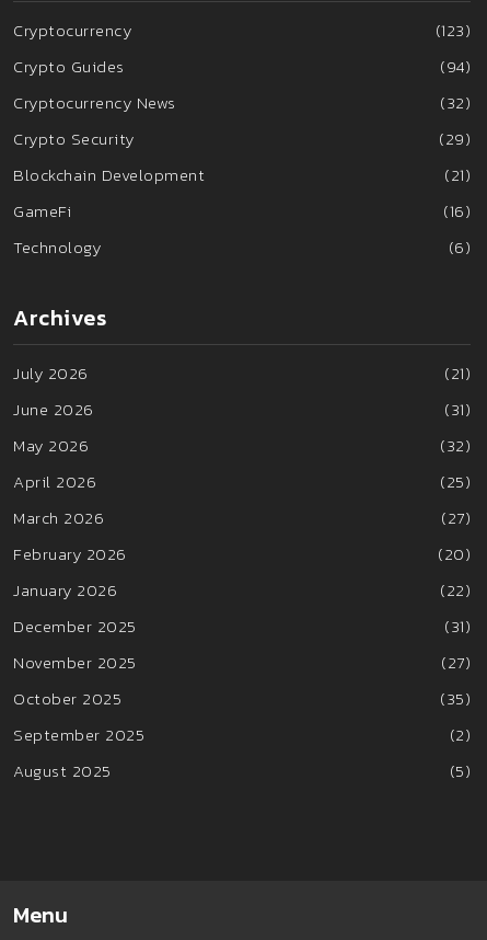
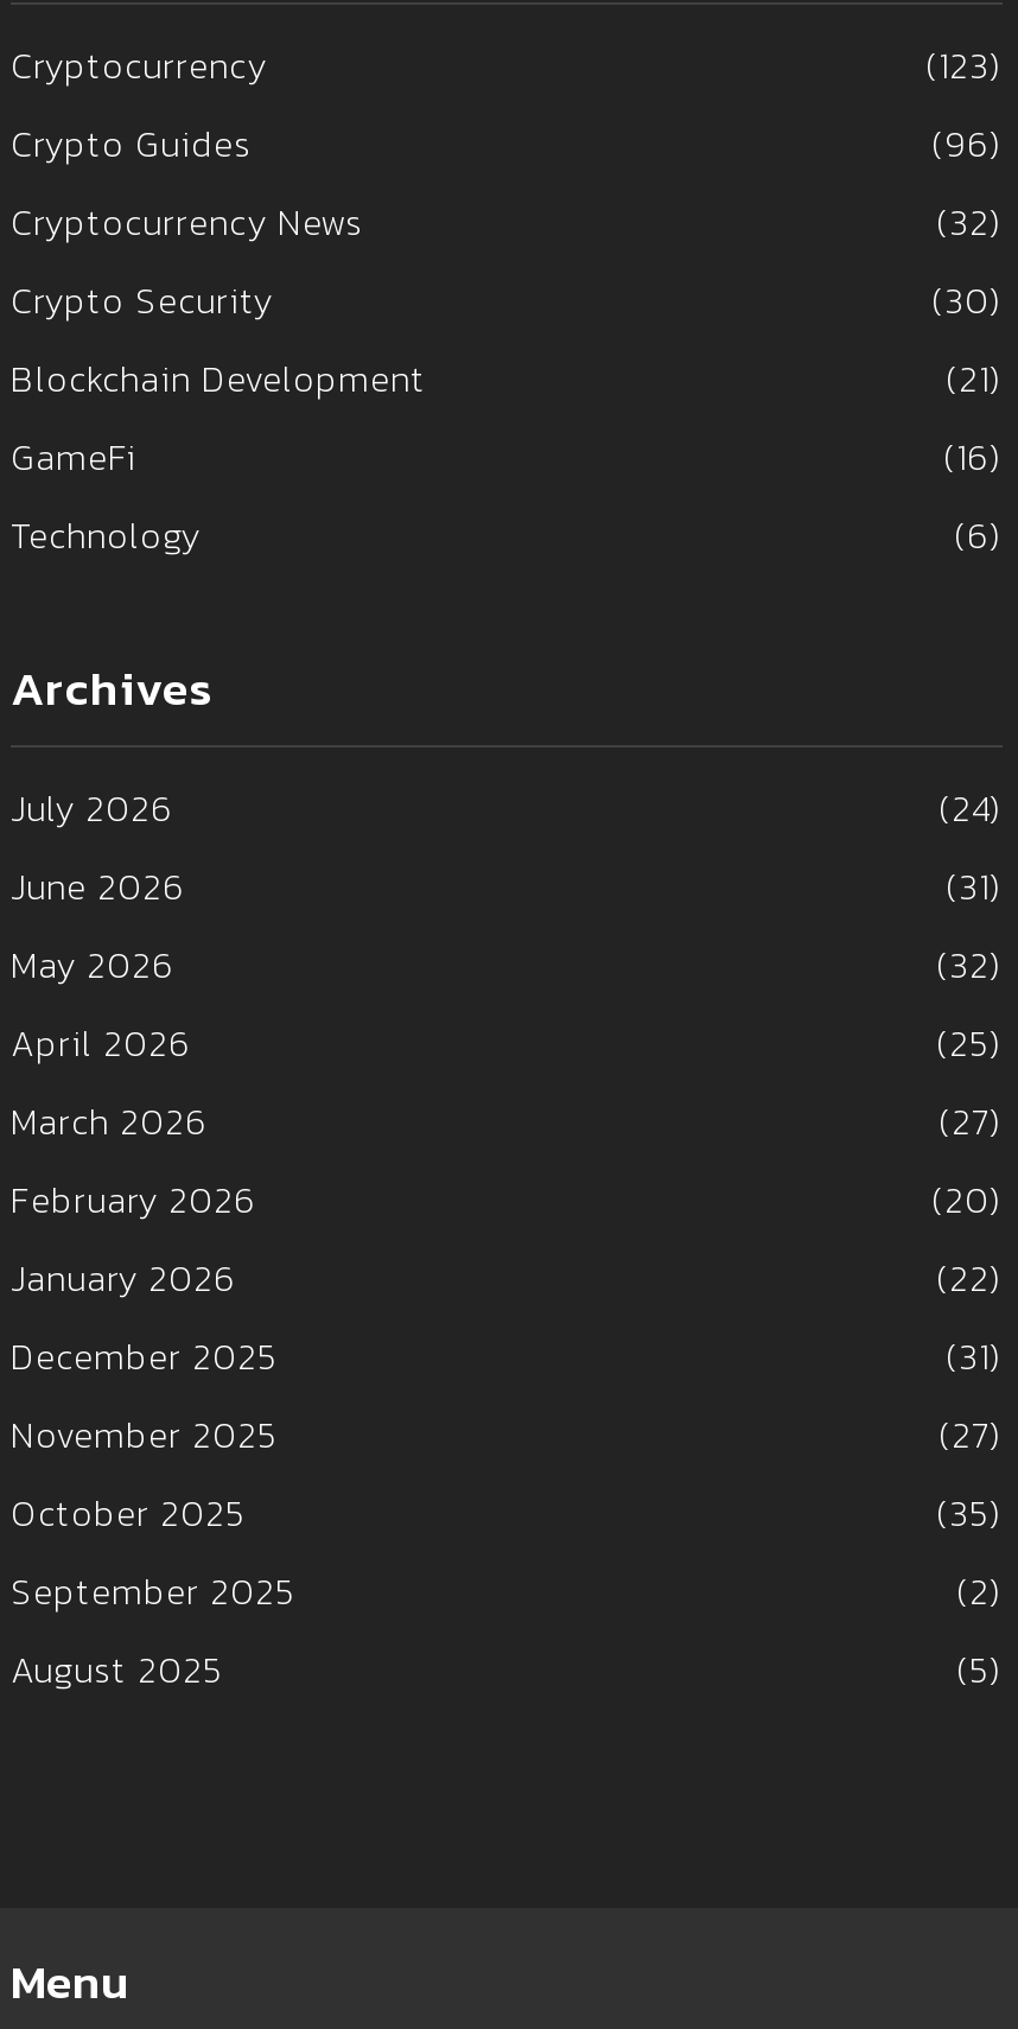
- (94)
+ (96)

- (29)
+ (30)

- (21)
+ (24)
